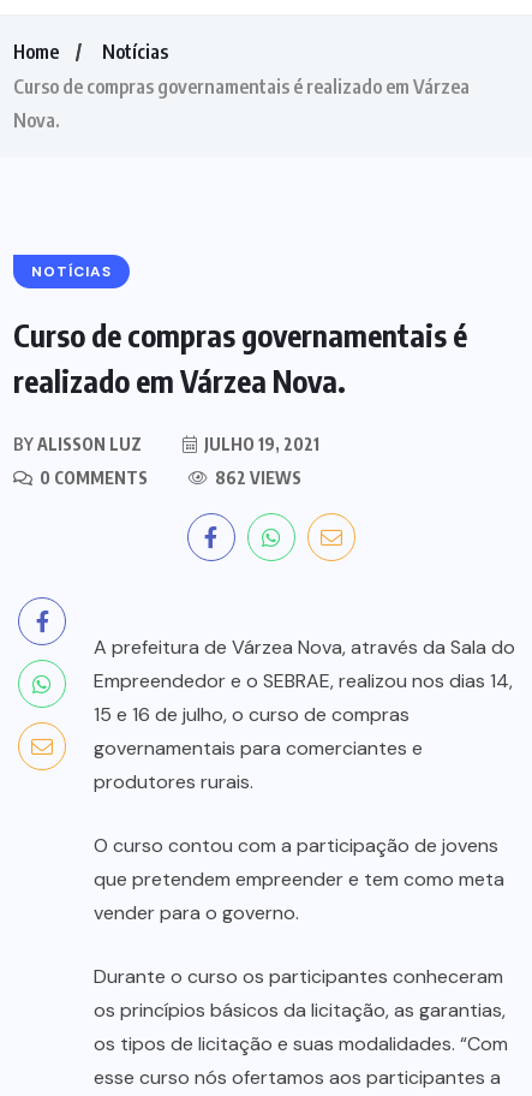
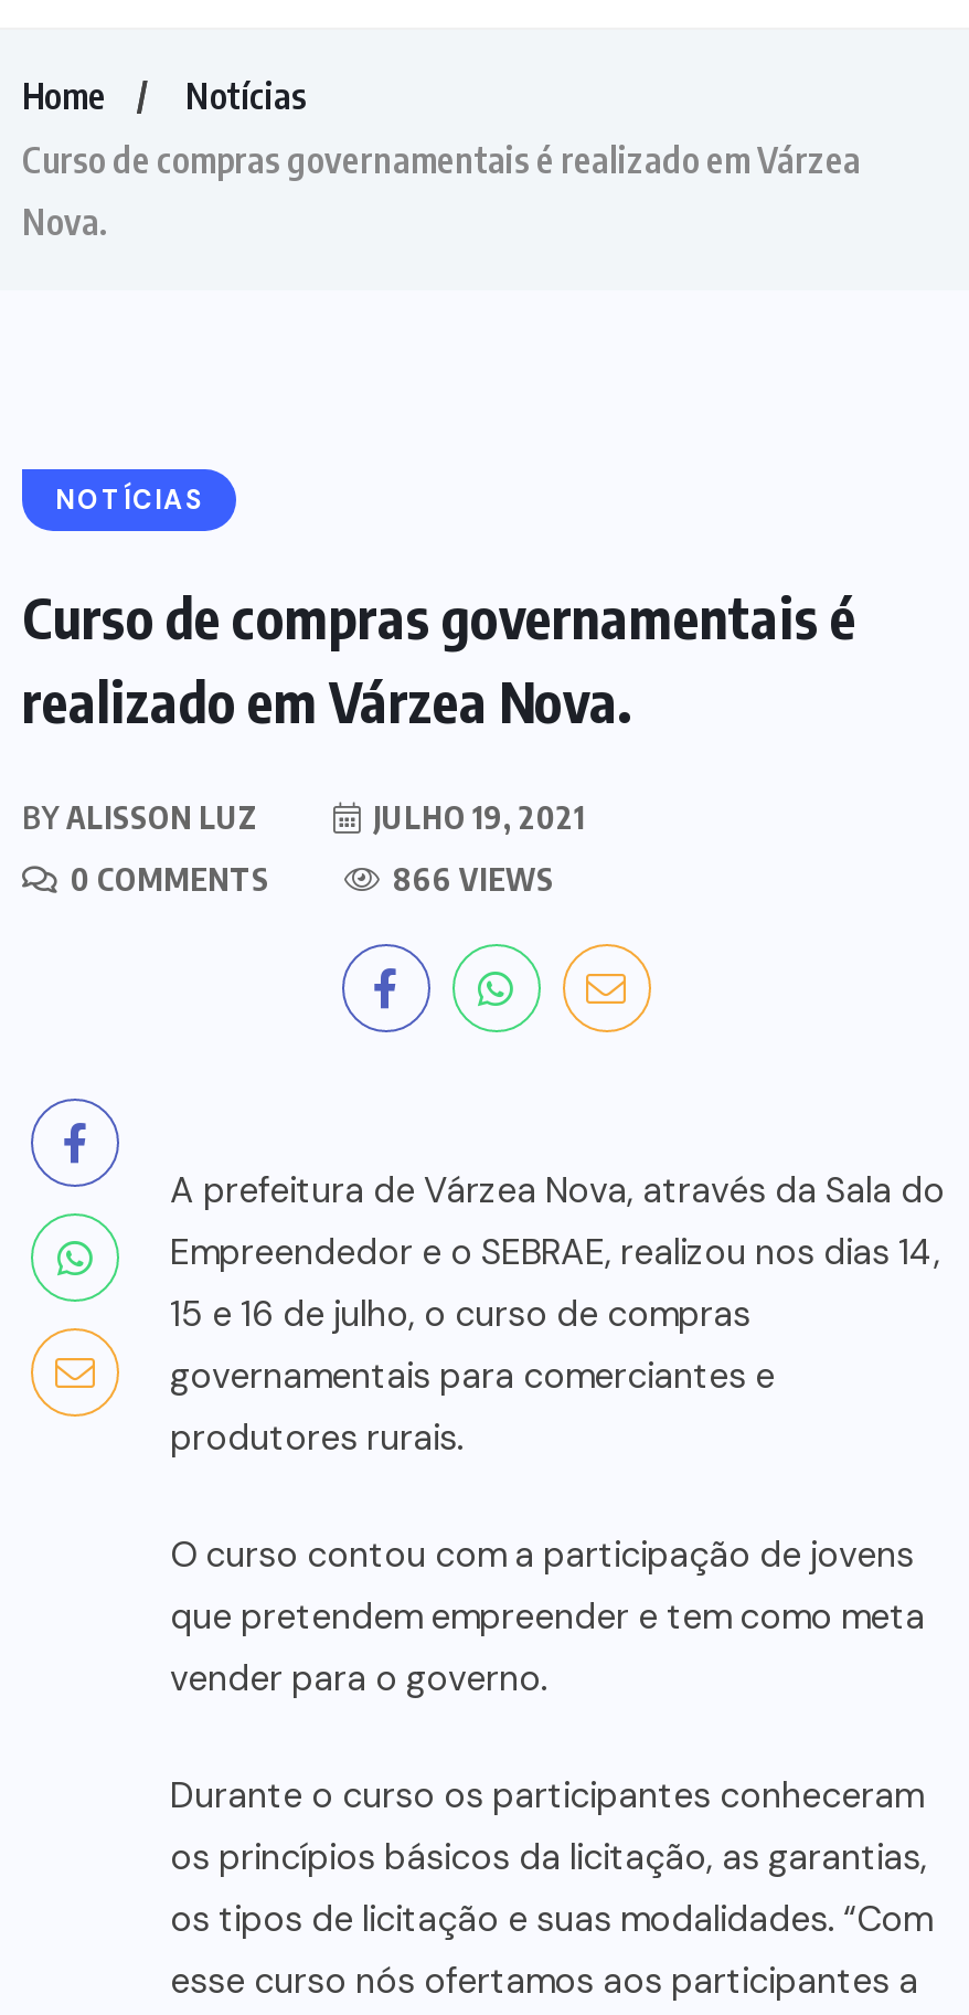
- 862 VIEWS
+ 866 VIEWS
